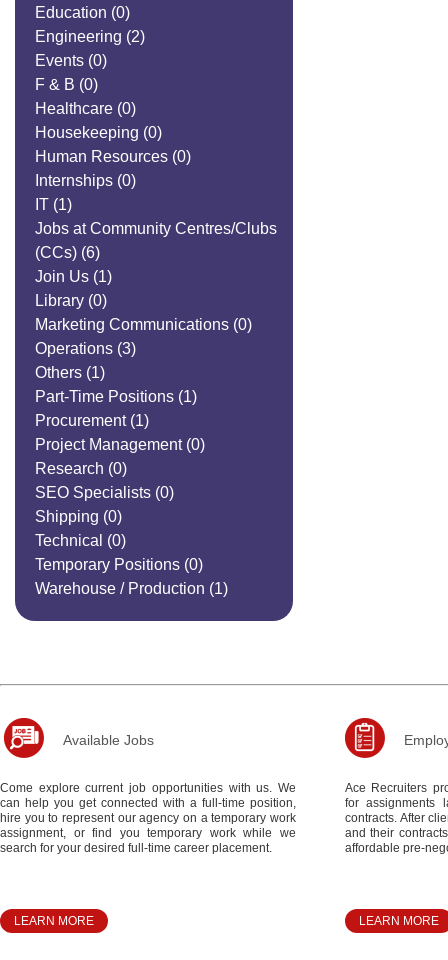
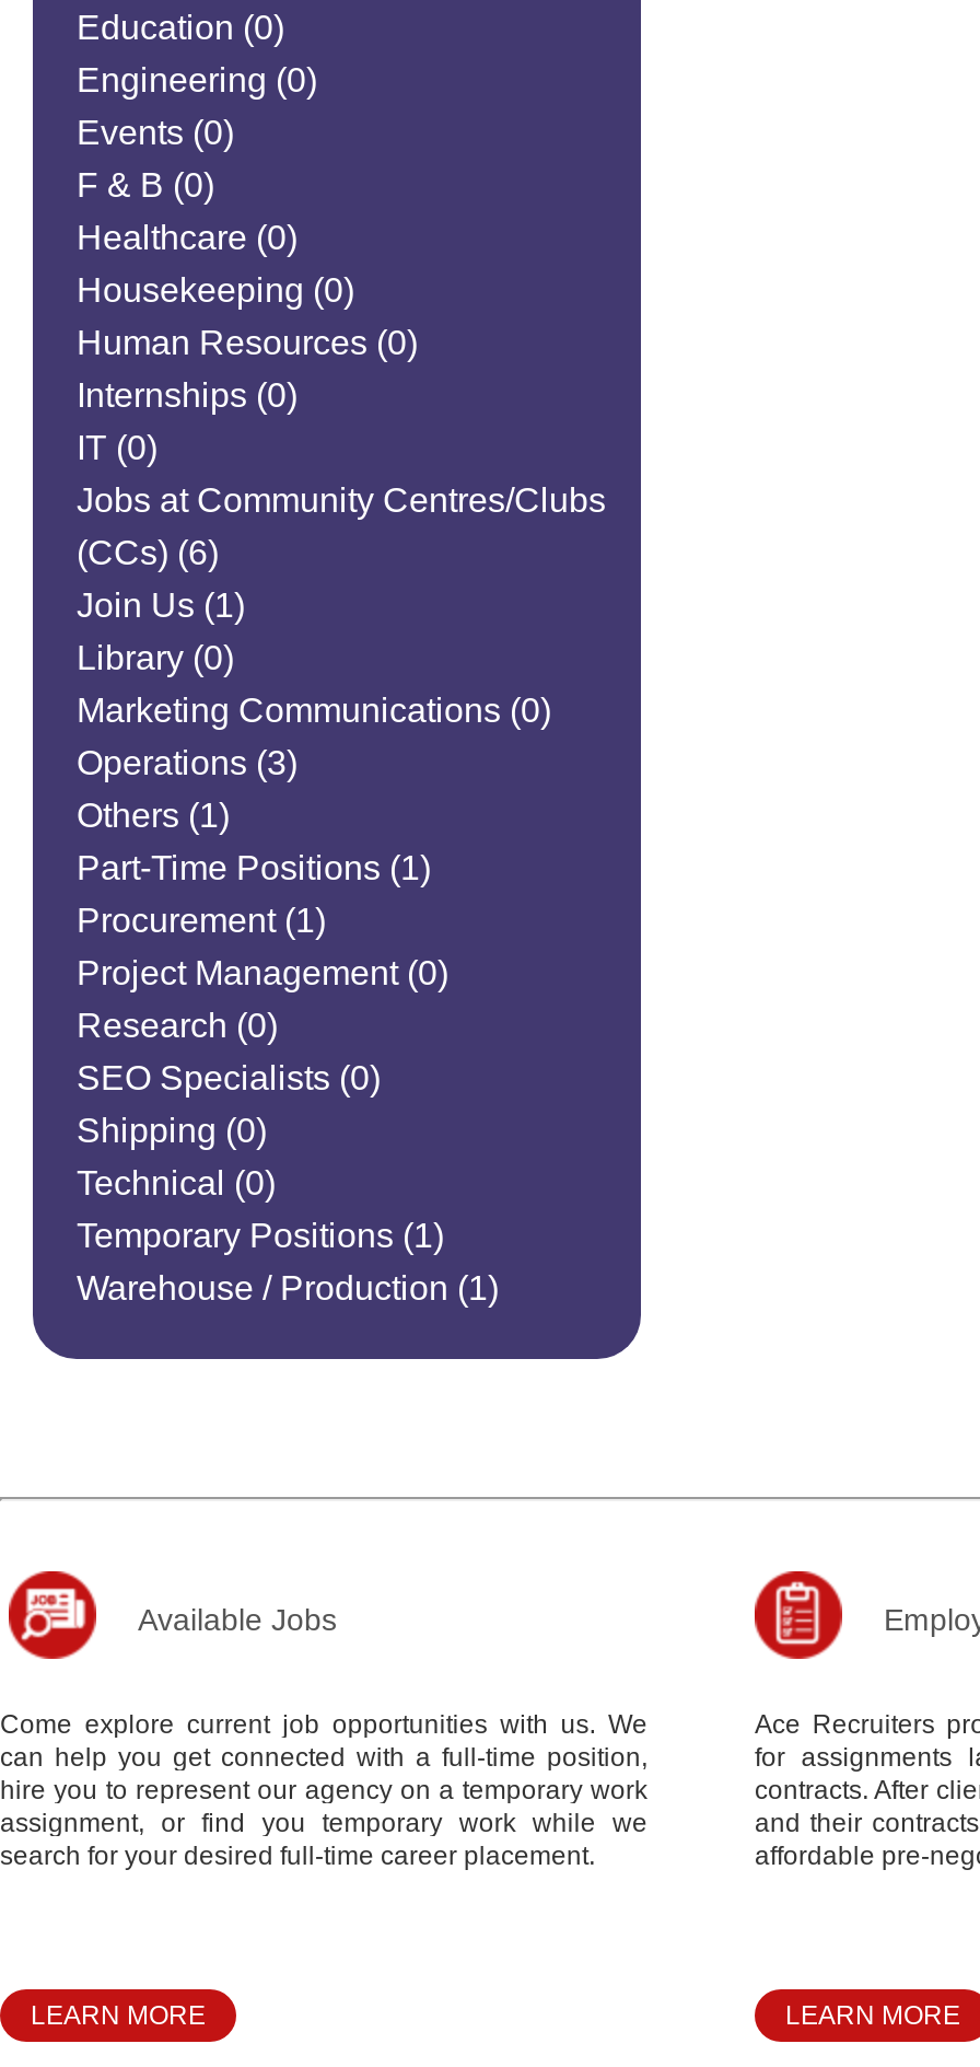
- Engineering (2)
+ Engineering (0)

- IT (1)
+ IT (0)

- Temporary Positions (0)
+ Temporary Positions (1)
